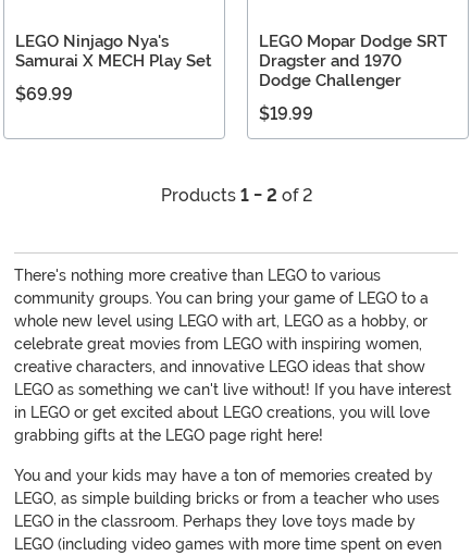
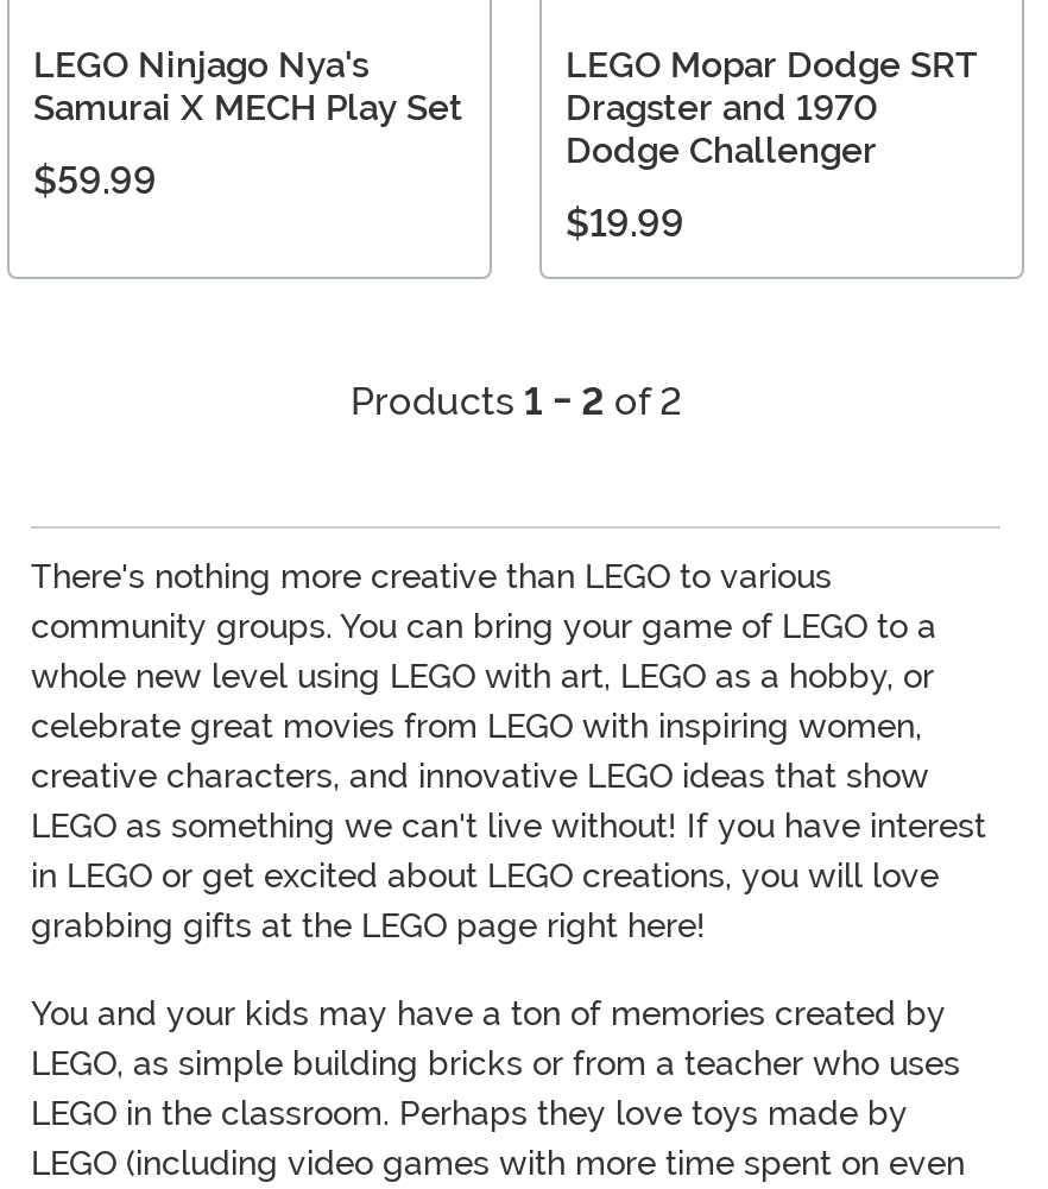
- $69.99
+ $59.99
